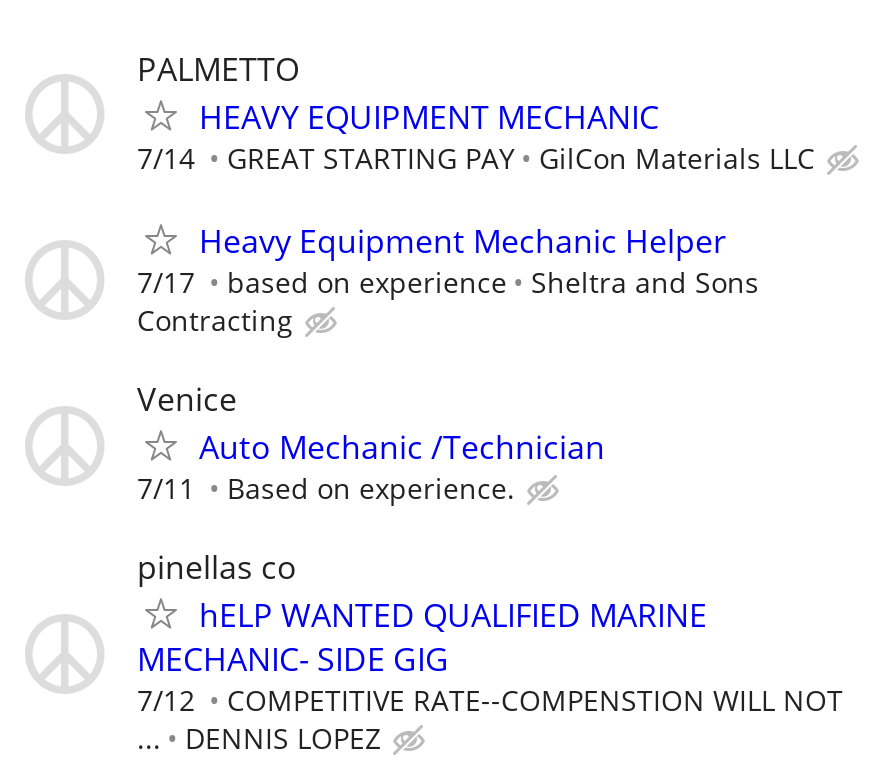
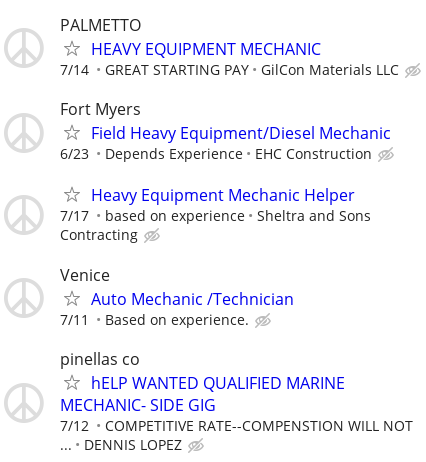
+ Fort Myers
+ Field Heavy Equipment/Diesel Mechanic
+ 6/23
+ Depends Experience
+ EHC Construction
